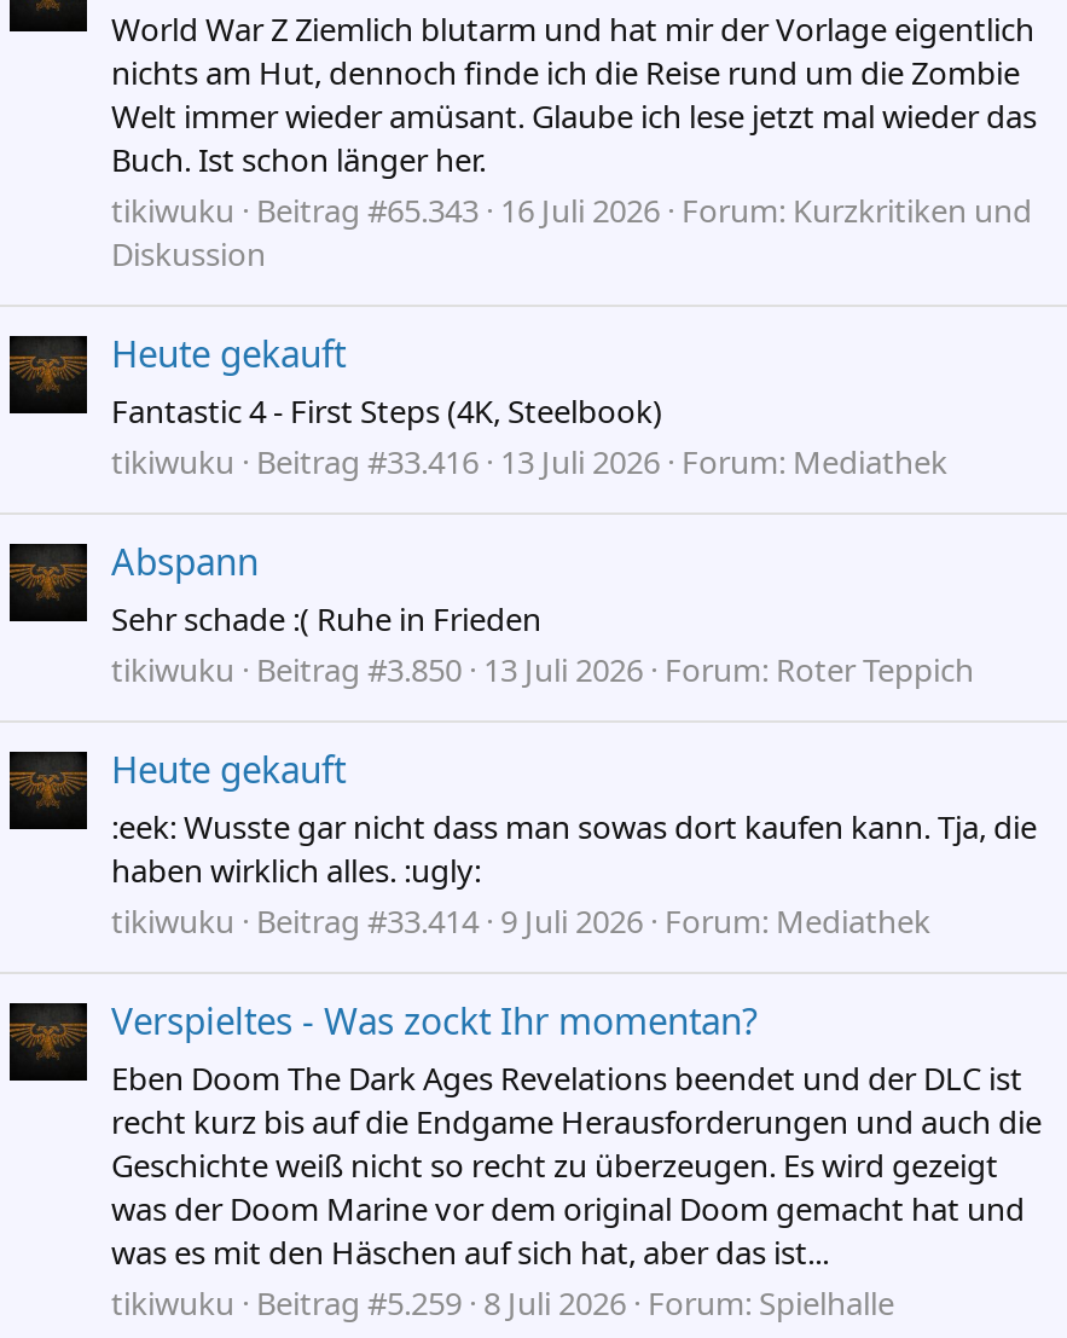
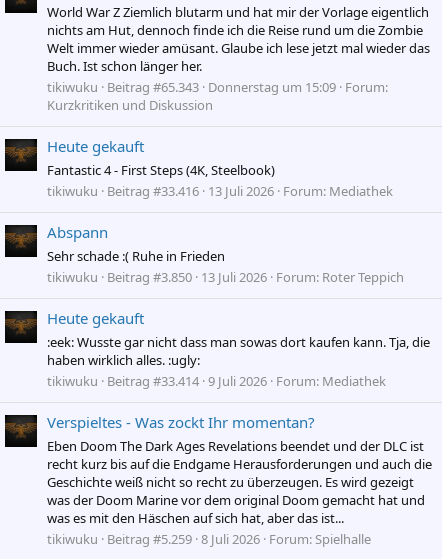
- tikiwuku Beitrag #65.343 16 Juli 2026 Forum: Kurzkritiken und
- Diskussion
+ tikiwuku Beitrag #65.343 Donnerstag um 15:09 Forum:
+ Kurzkritiken und Diskussion
